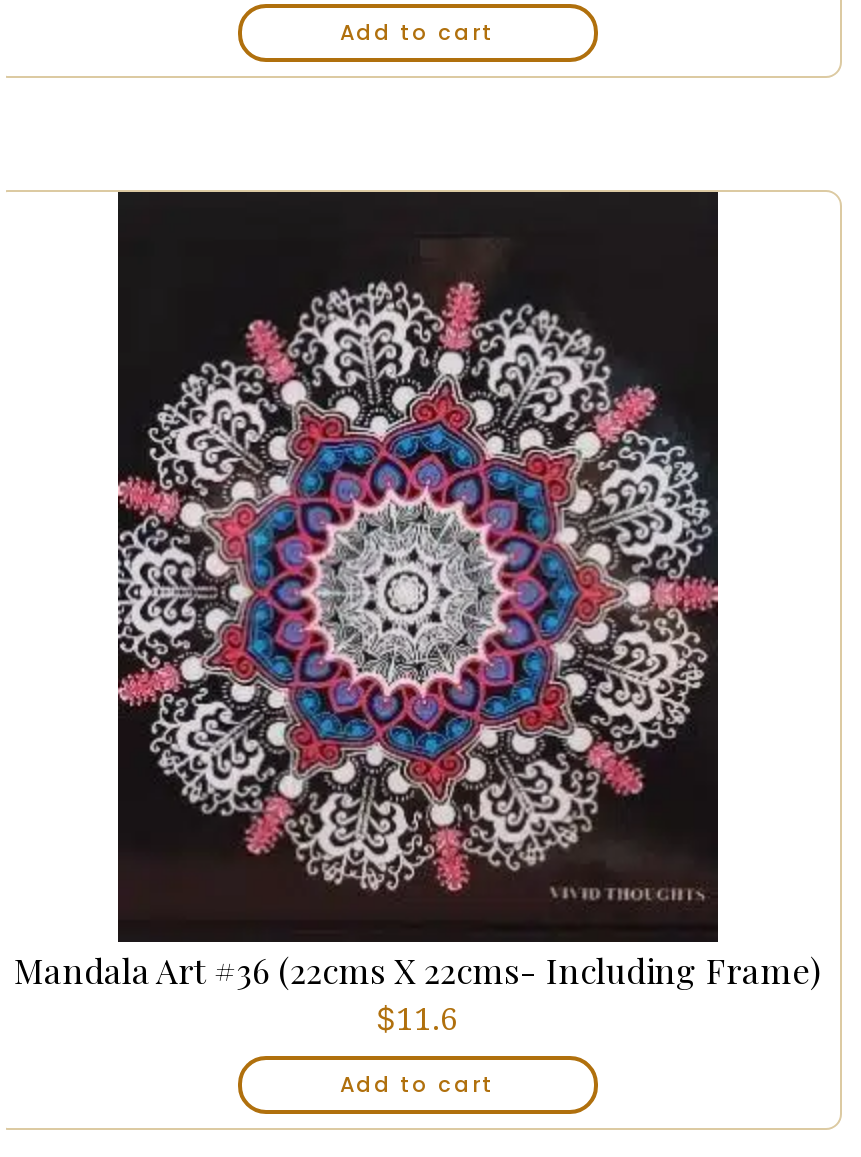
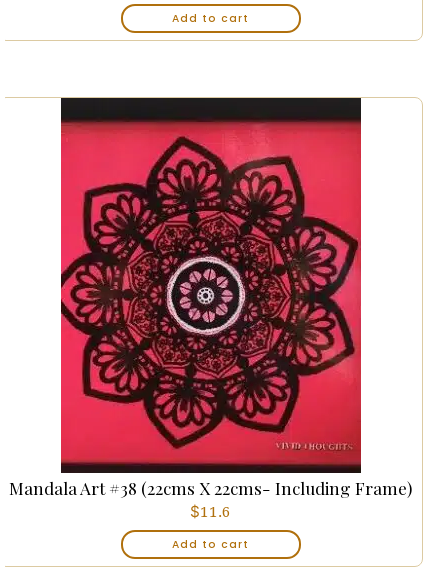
- [image]
- Mandala Art #36 (22cms X 22cms- Including Frame)
+ [image]
+ Mandala Art #38 (22cms X 22cms- Including Frame)
